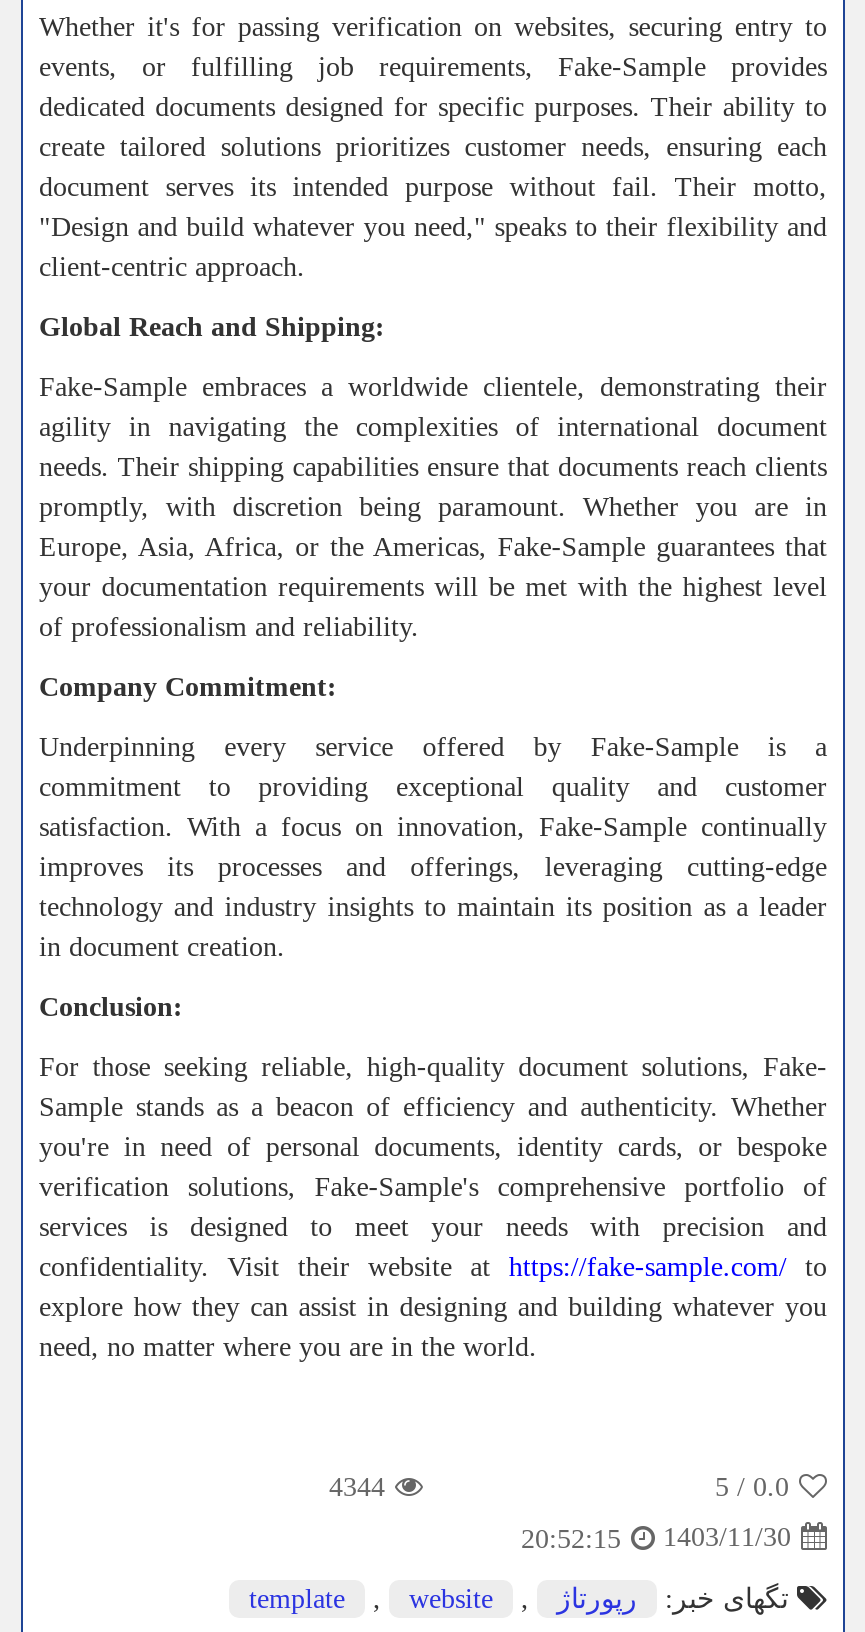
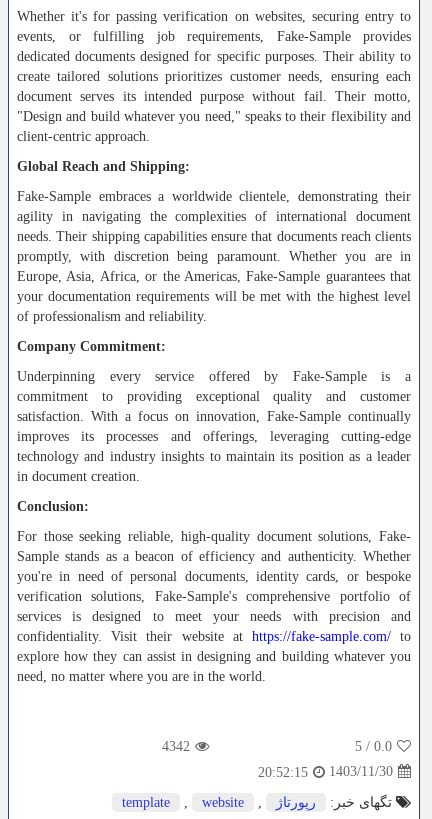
- 4344
+ 4342
